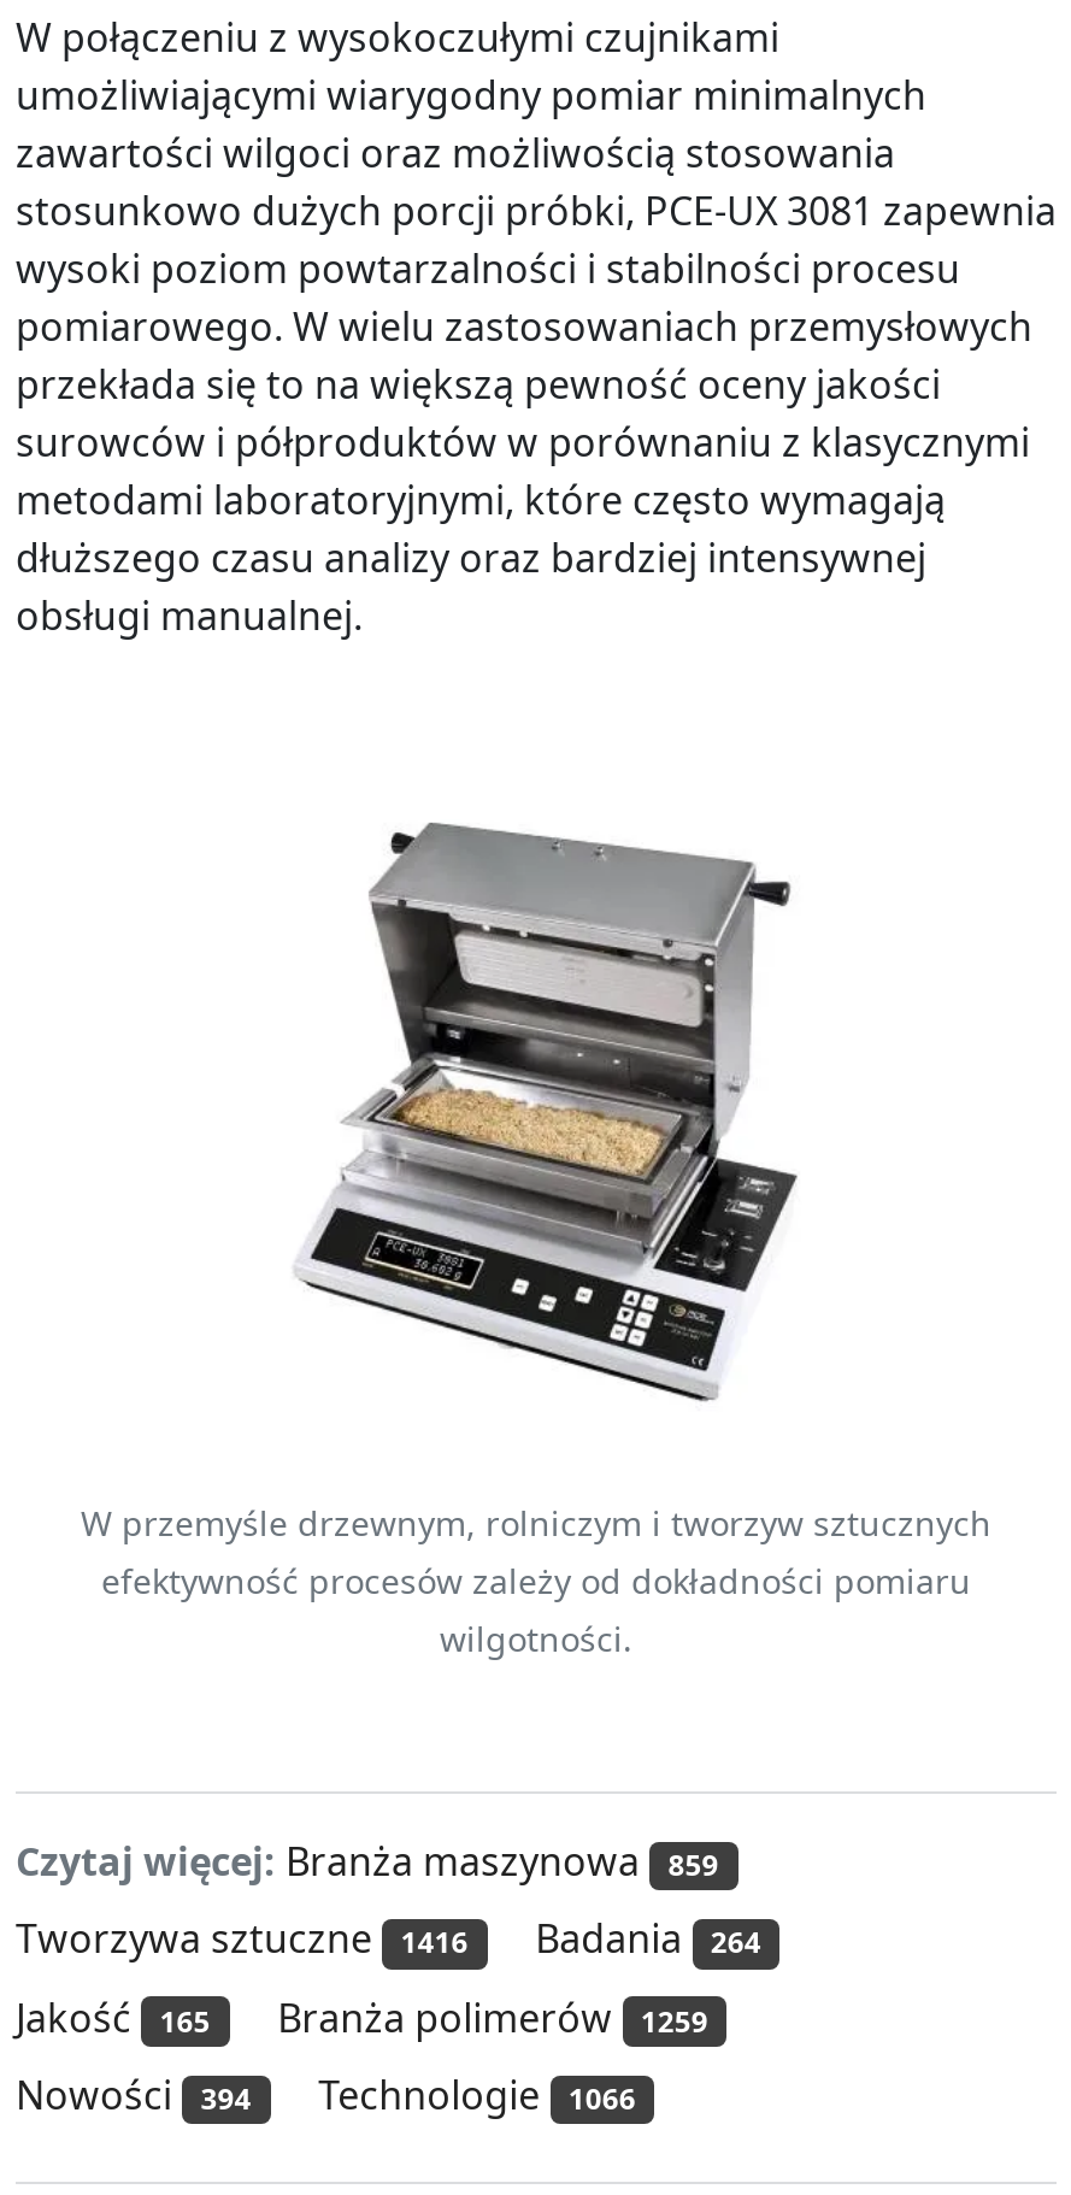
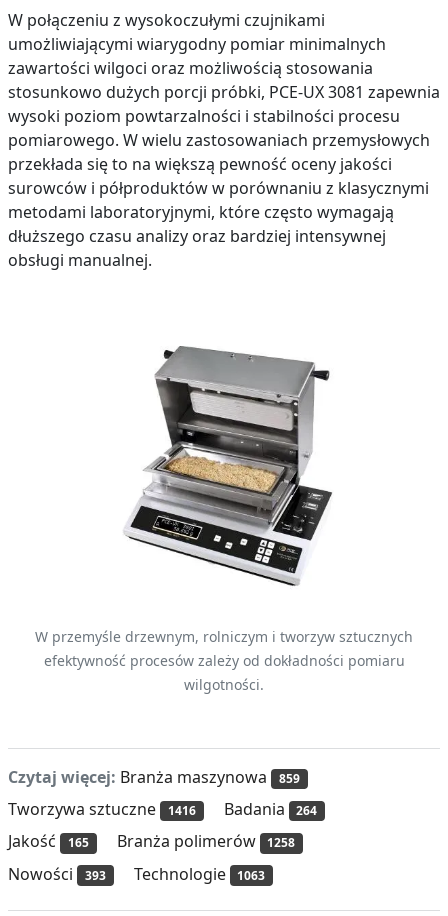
- Jakość 165 Branża polimerów 1259
+ Jakość 165 Branża polimerów 1258

- 394
+ 393

- 1066
+ 1063
